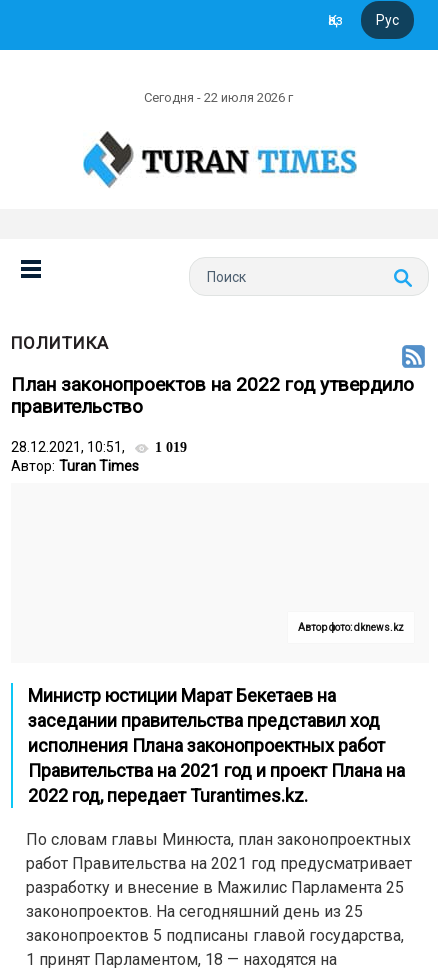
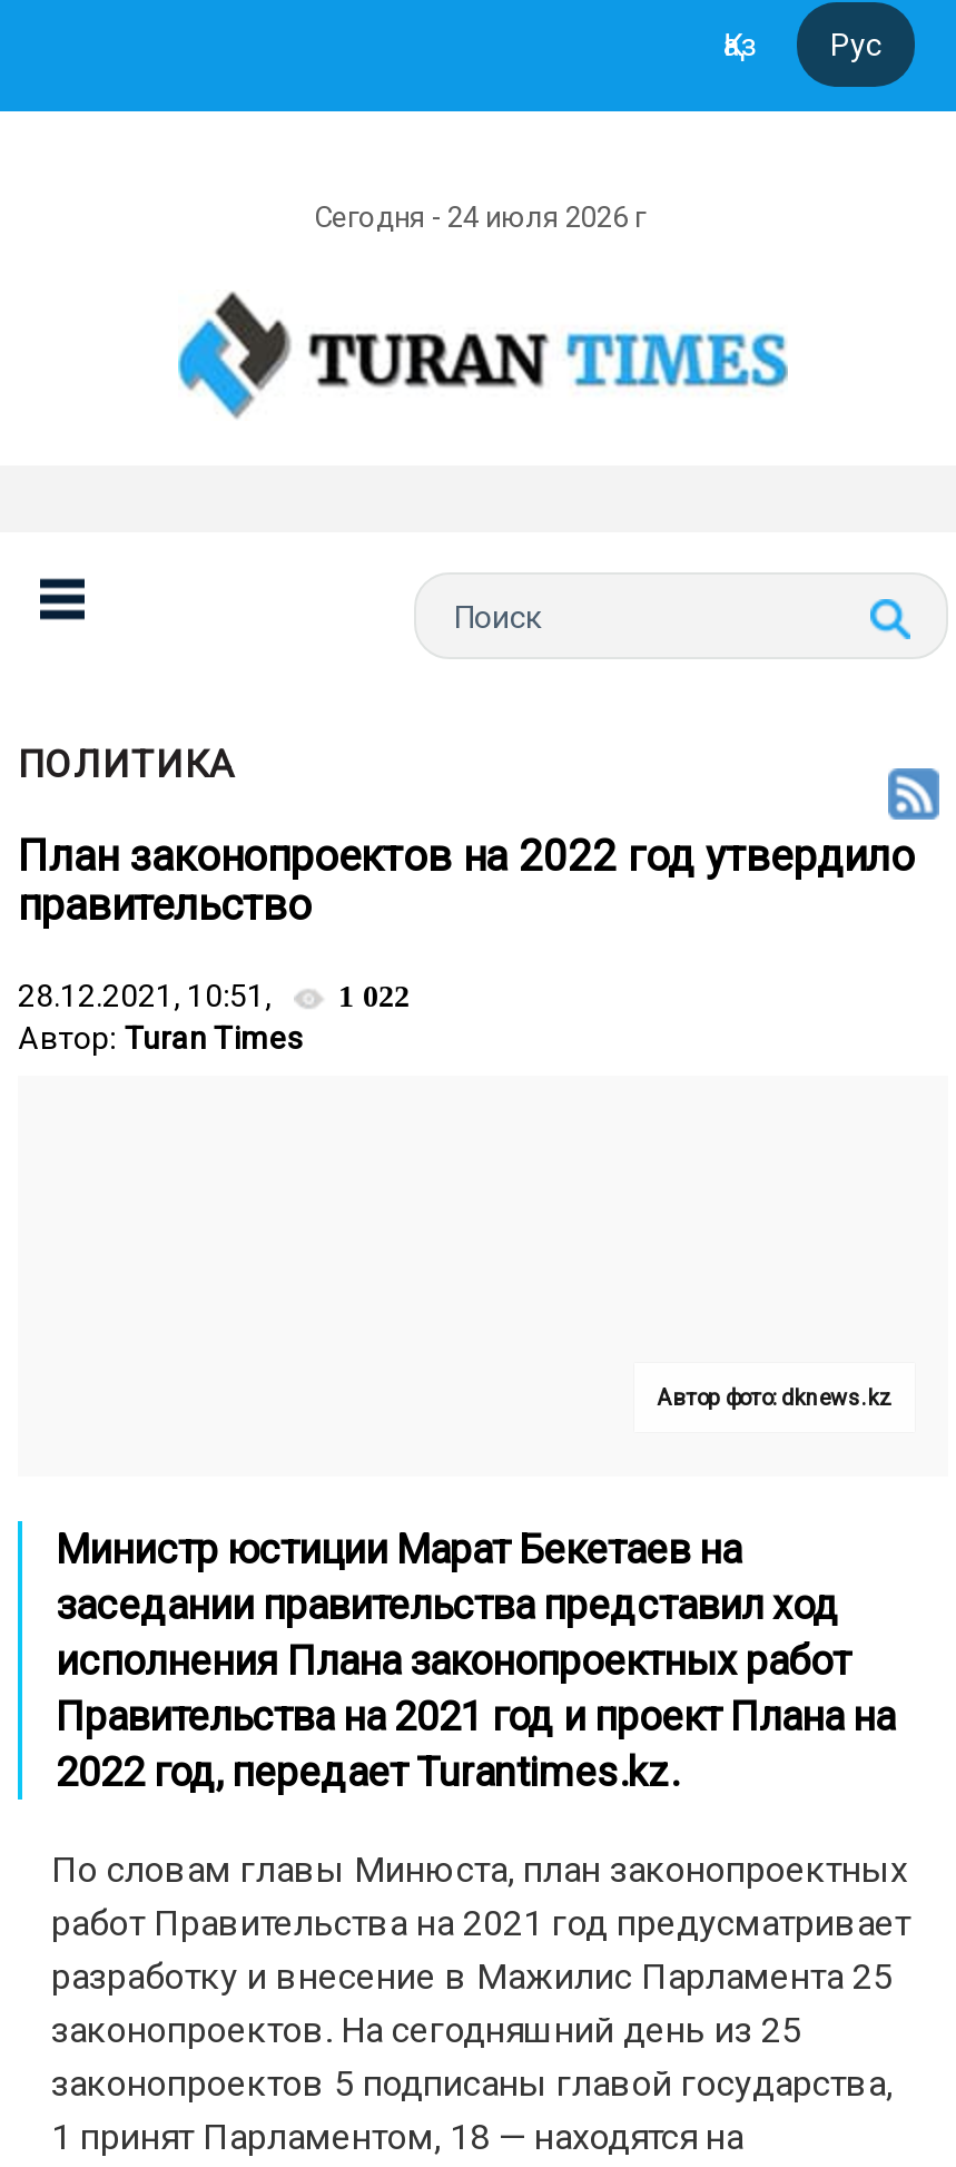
- Сегодня - 22 июля 2026 г
+ Сегодня - 24 июля 2026 г

- 28.12.2021, 10:51, 1 019
+ 28.12.2021, 10:51, 1 022
